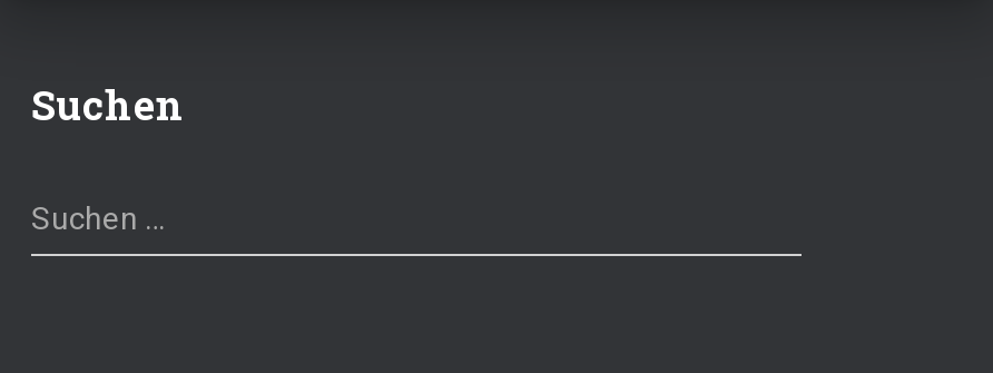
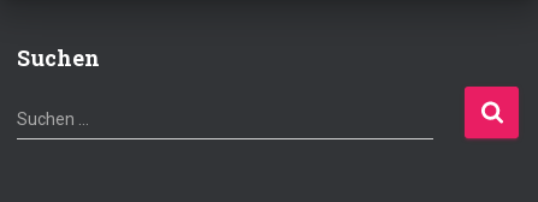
+ [image]
